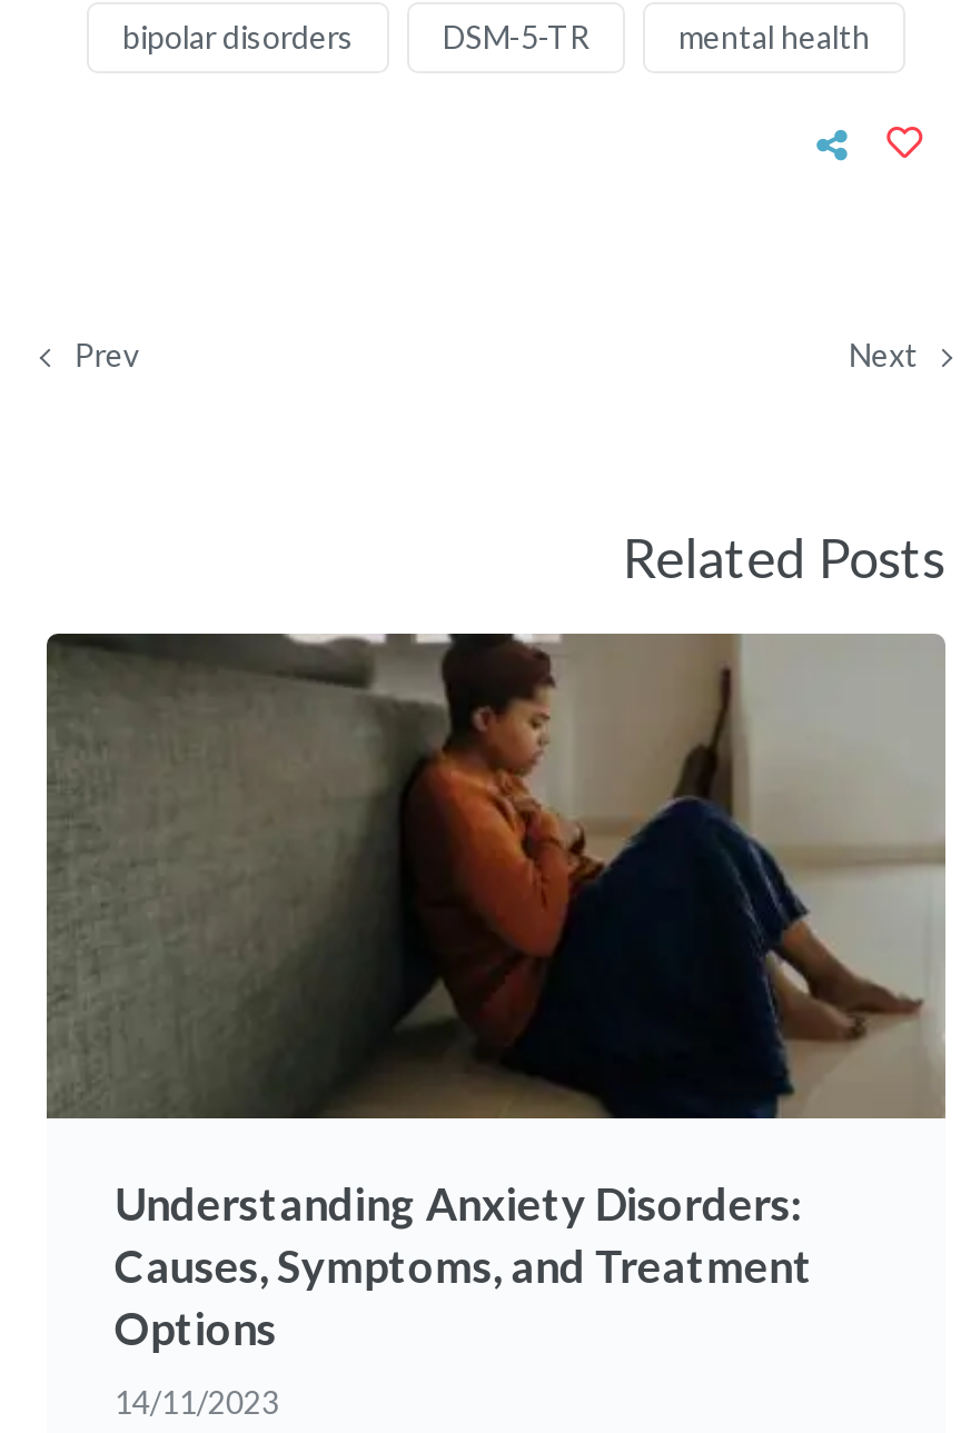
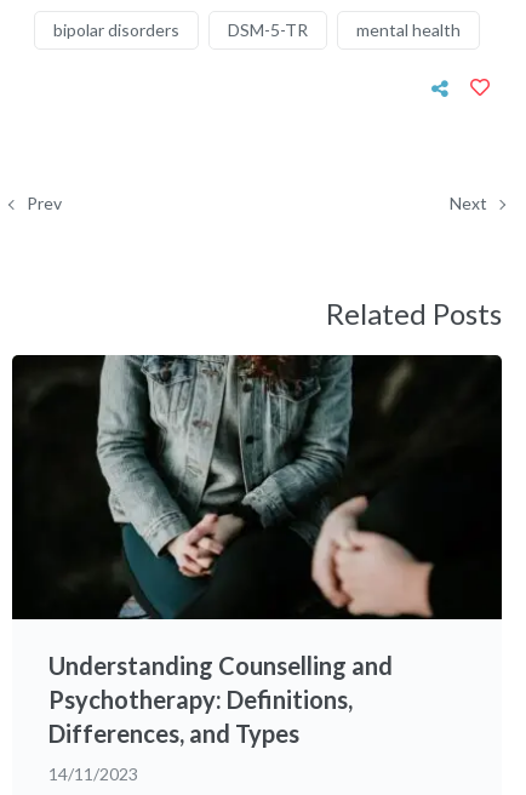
- [image]
- Understanding Anxiety Disorders:
- Causes, Symptoms, and Treatment
- Options
+ [image]
+ Understanding Counselling and
+ Psychotherapy: Definitions,
+ Differences, and Types
